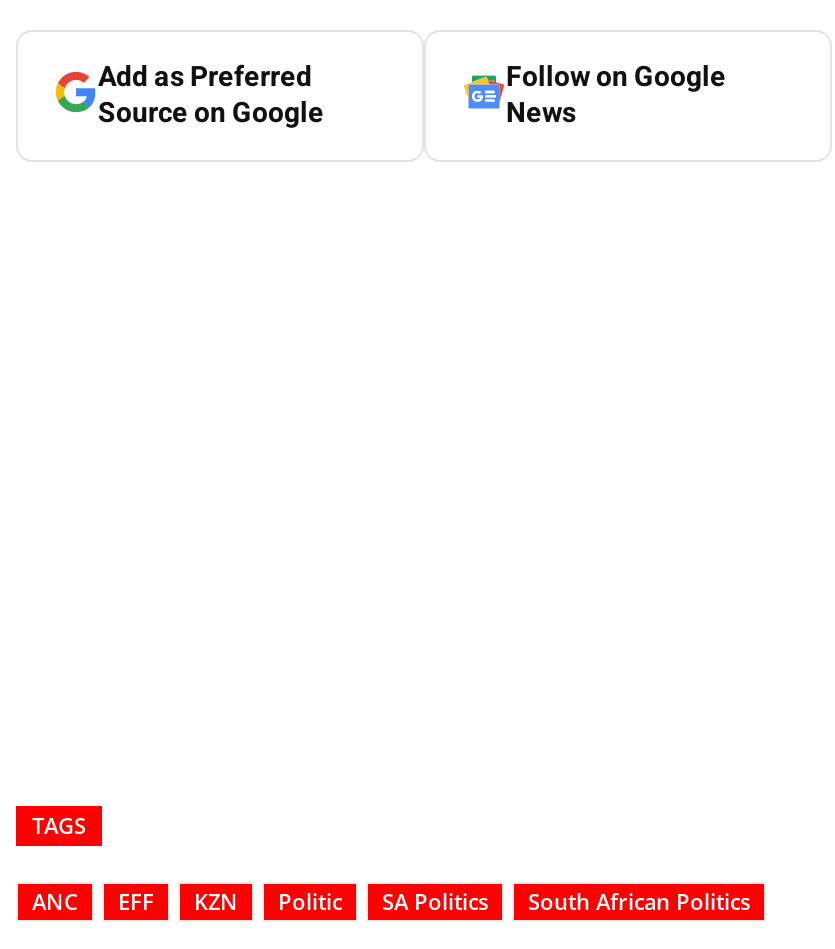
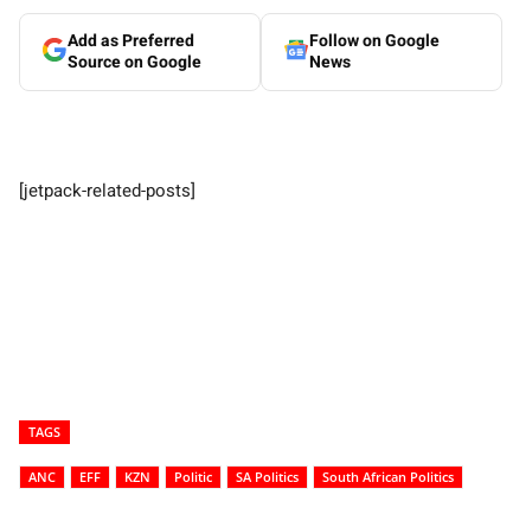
+ [jetpack-related-posts]
